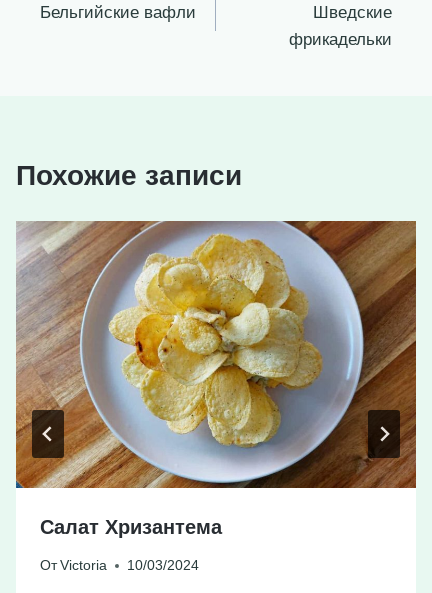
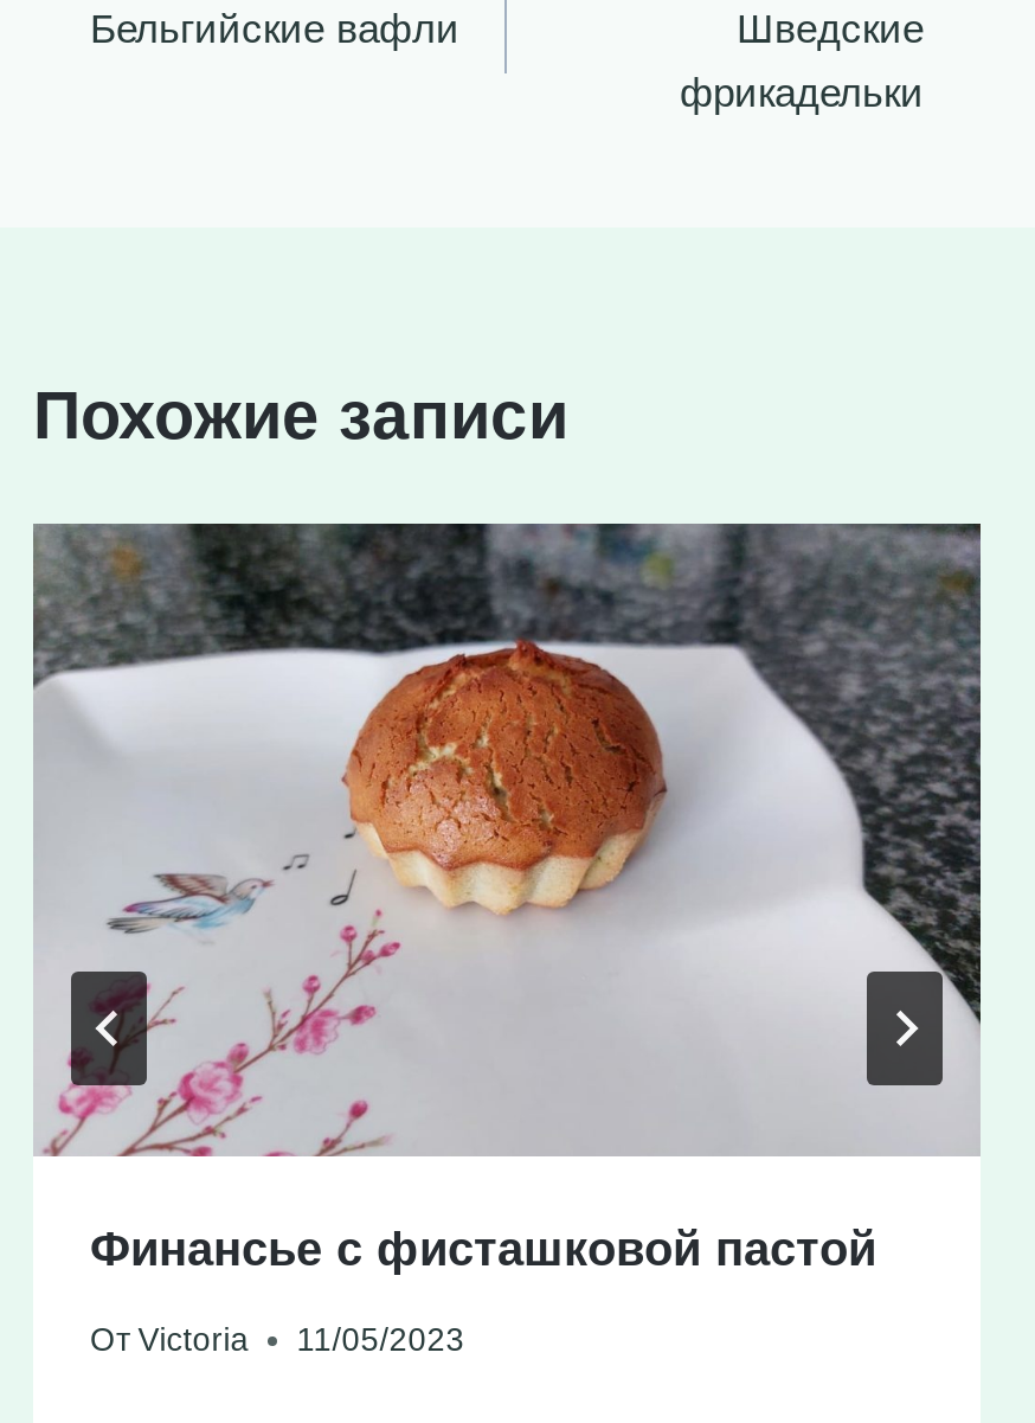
- [image]
- Салат Хризантема
+ [image]
+ Финансье с фисташковой пастой

- От Victoria 10/03/2024
+ От Victoria 11/05/2023
